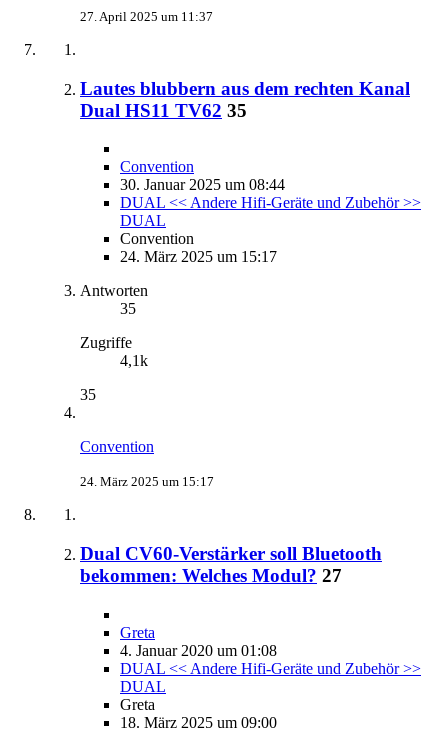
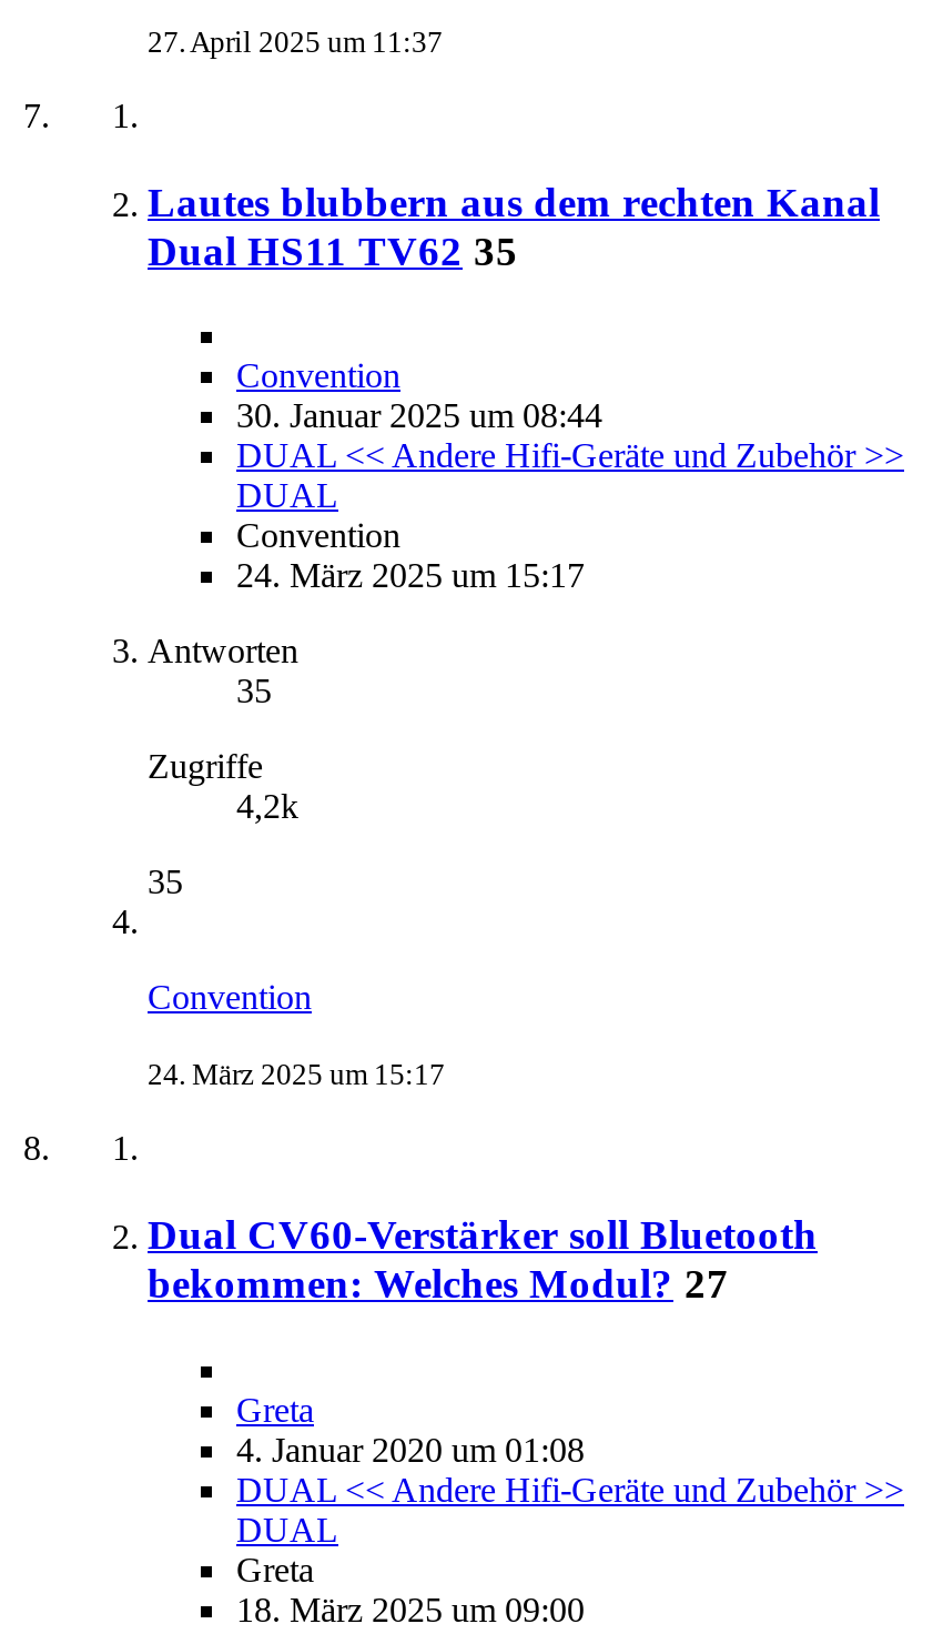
- 4,1k
+ 4,2k
